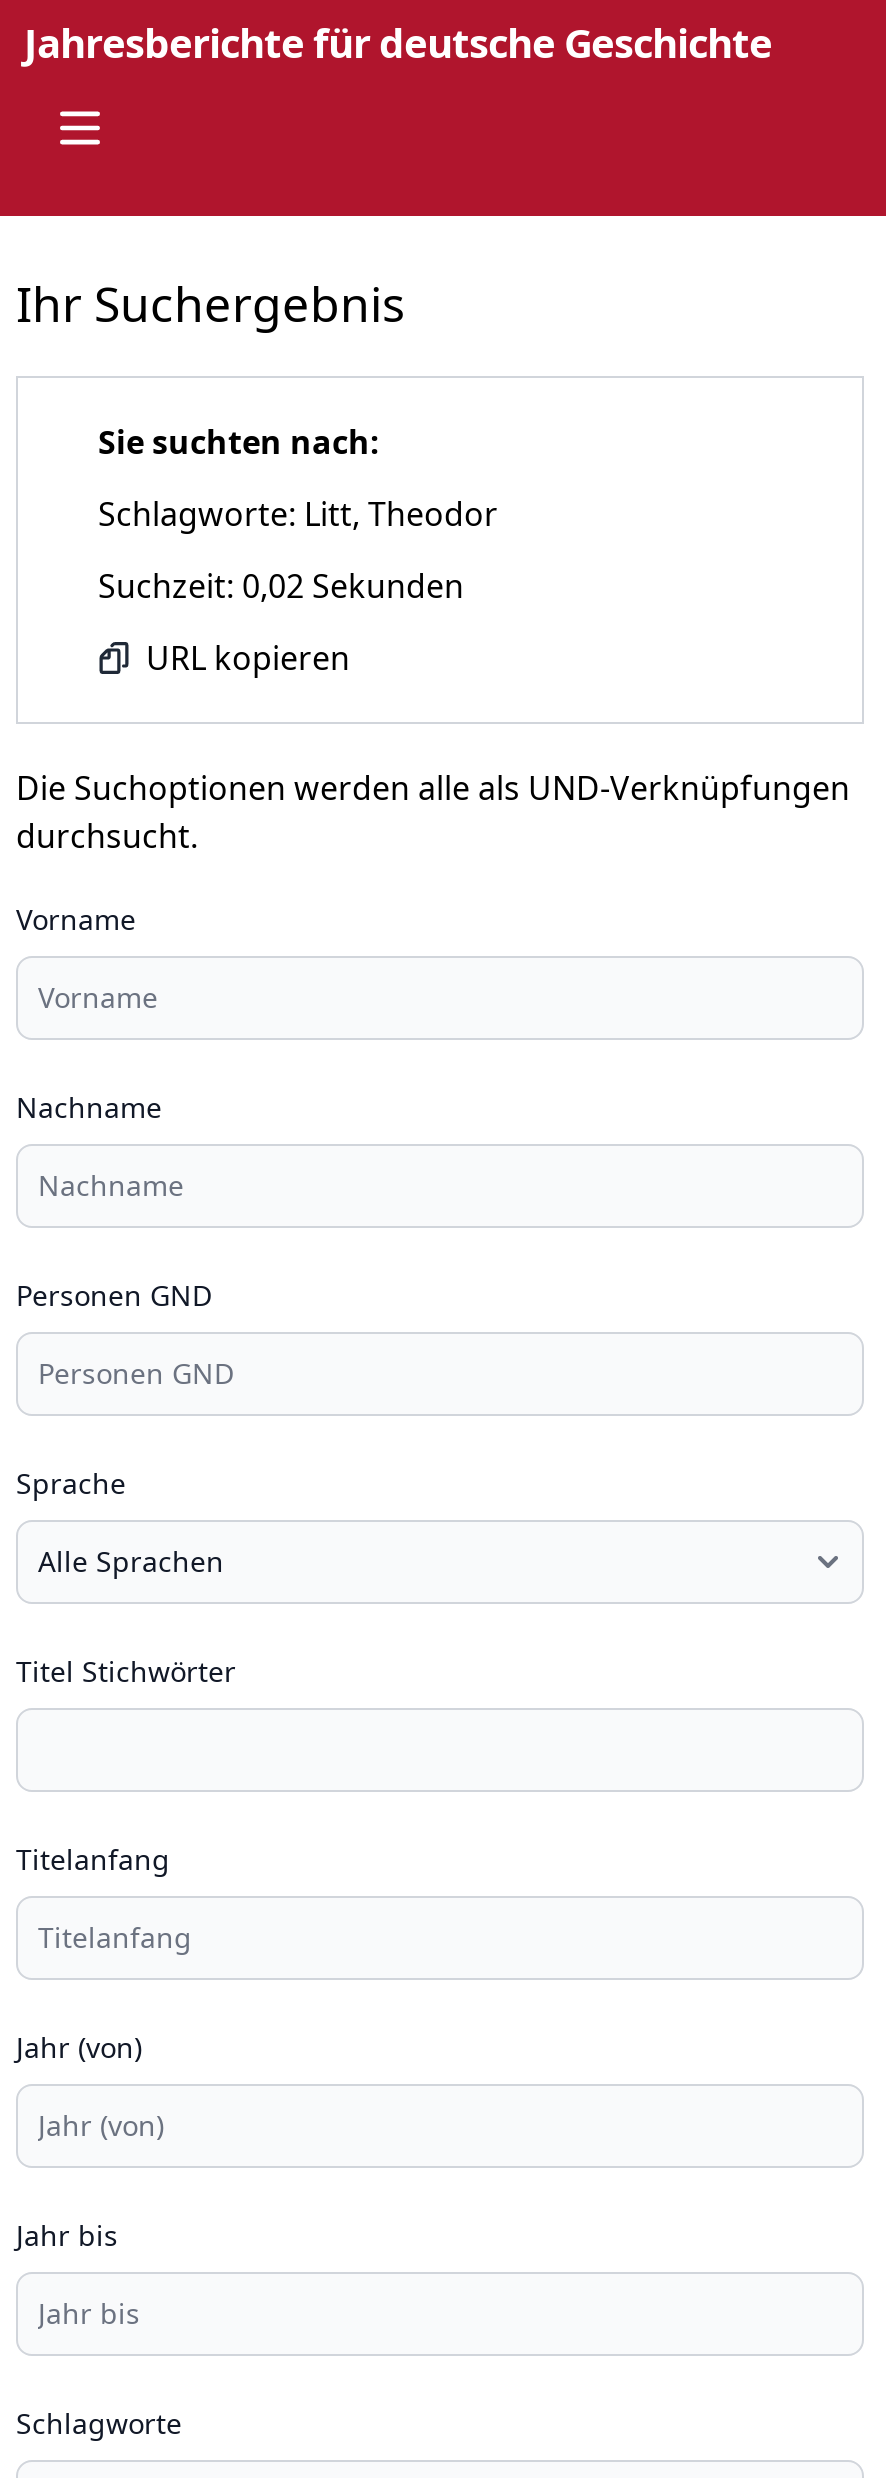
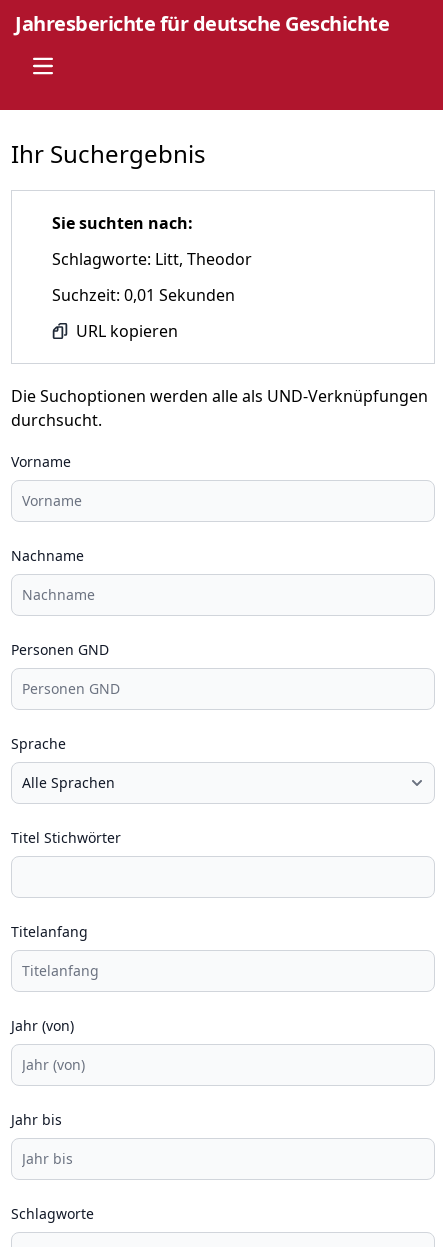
- Suchzeit: 0,02 Sekunden
+ Suchzeit: 0,01 Sekunden
